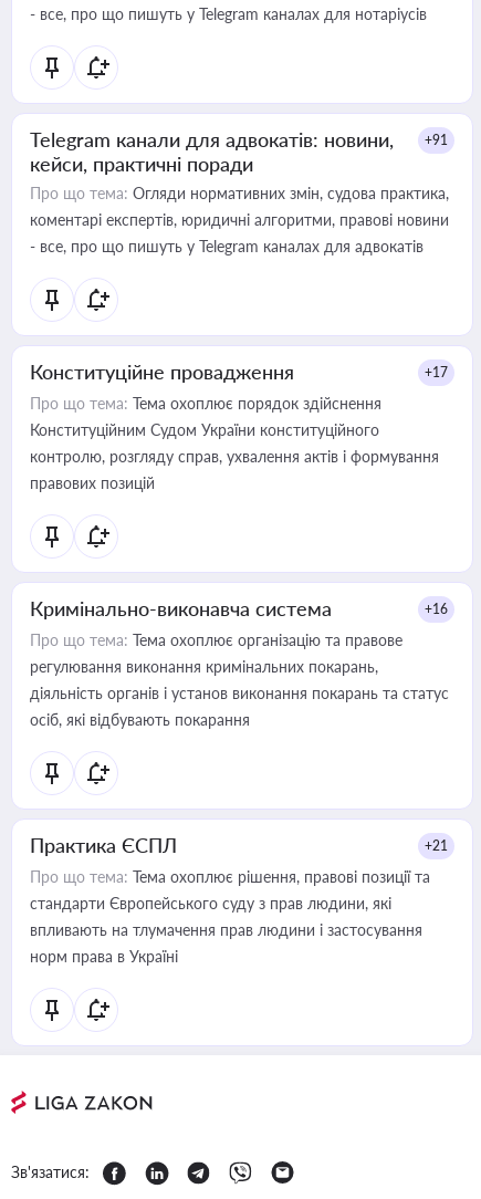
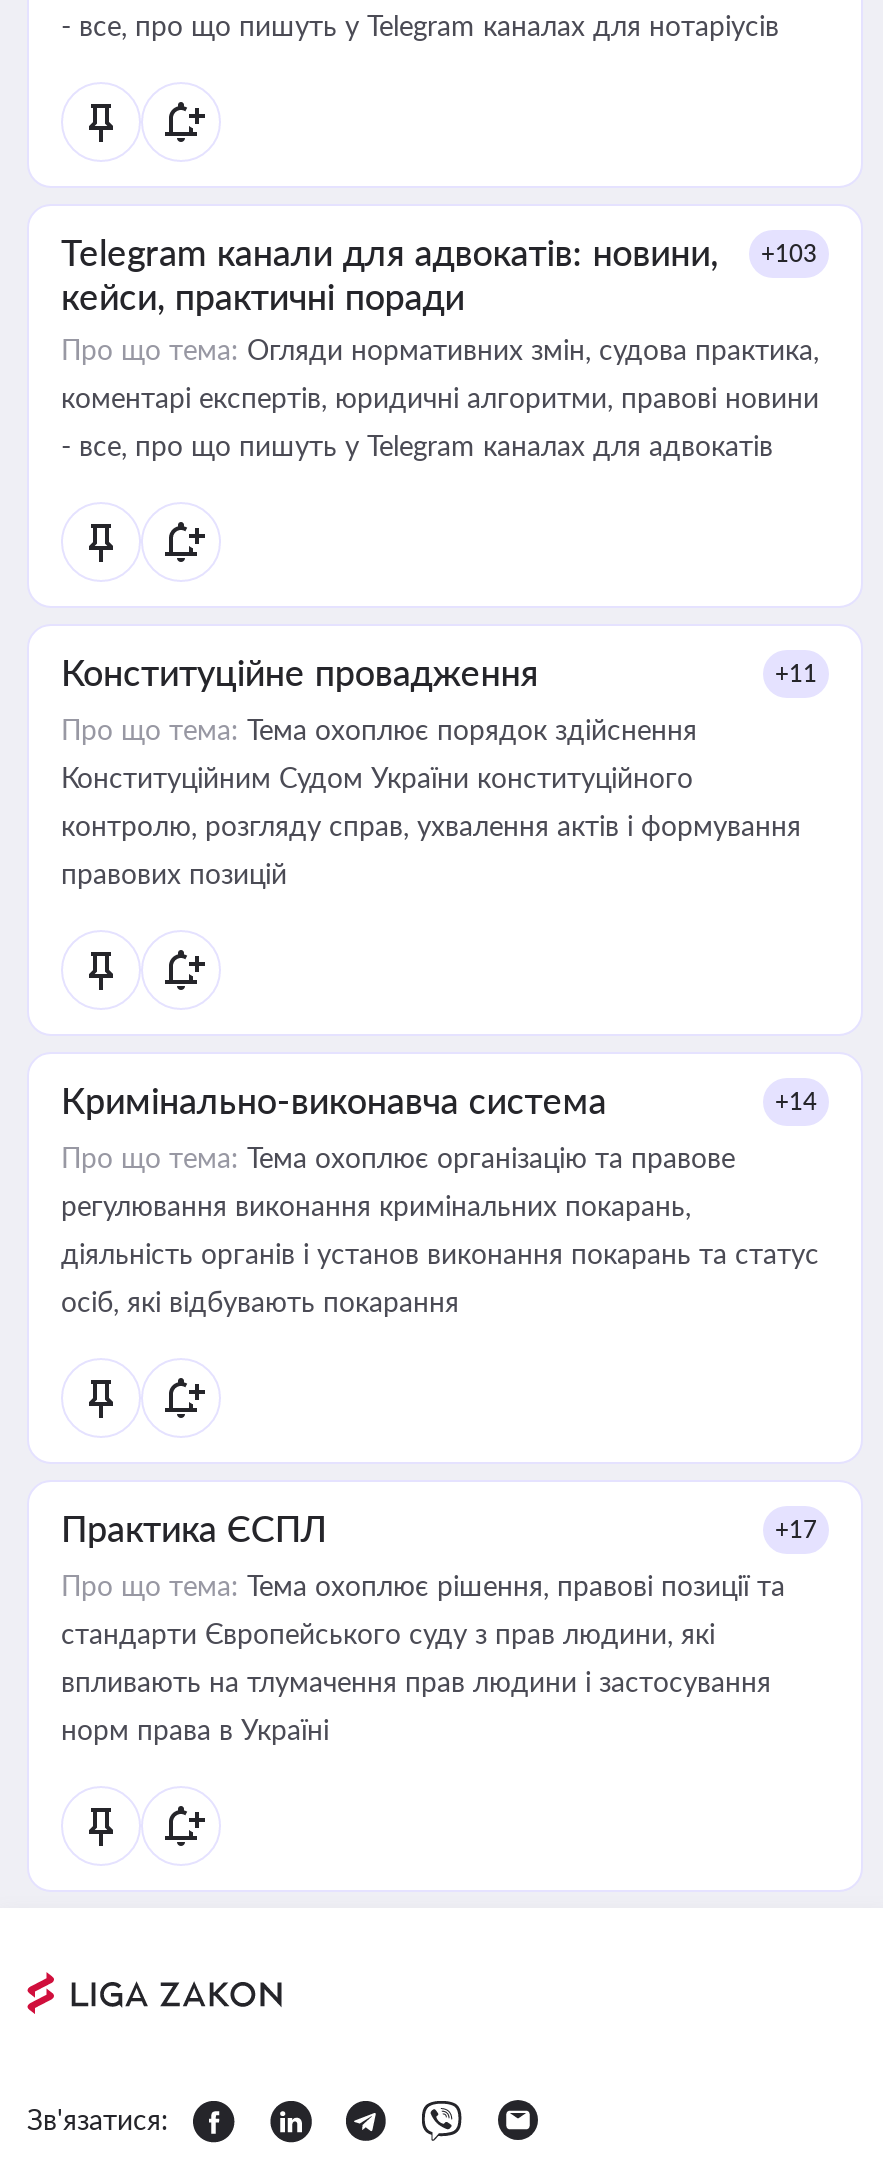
- Telegram канали для адвокатів: новини, +91
+ Telegram канали для адвокатів: новини, +103

- +17
+ +11

- +16
+ +14

- +21
+ +17
